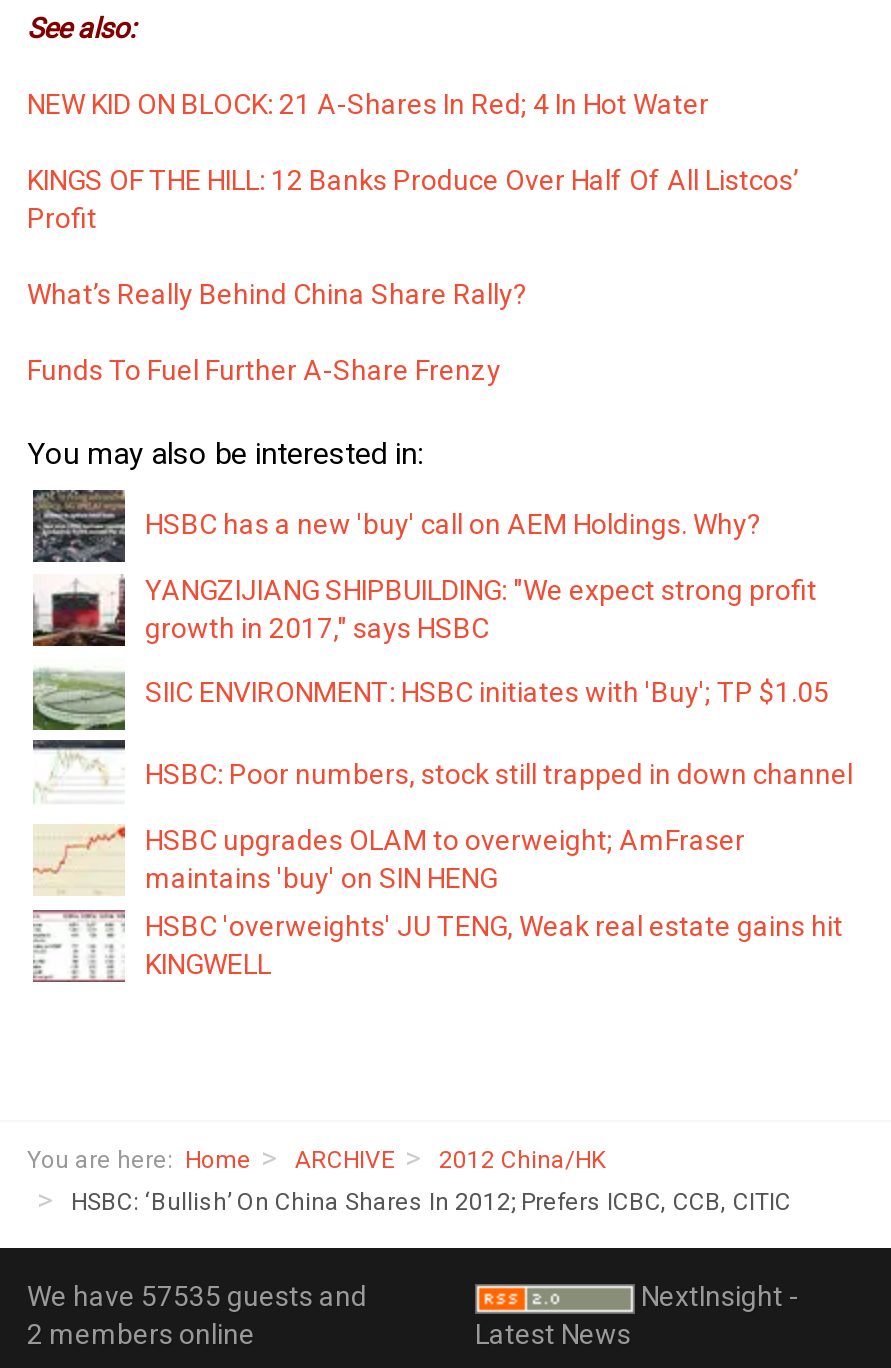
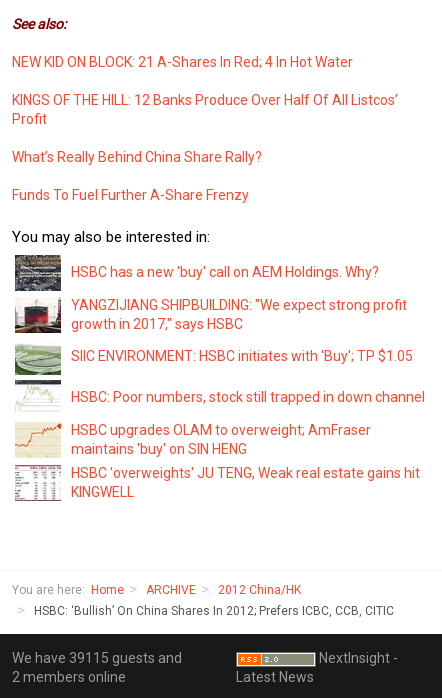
- We have 57535 guests and
+ We have 39115 guests and
